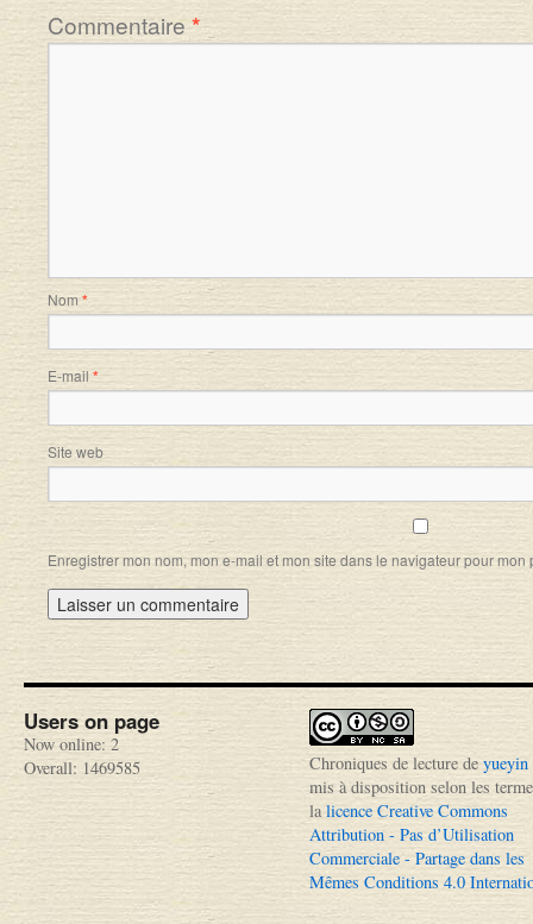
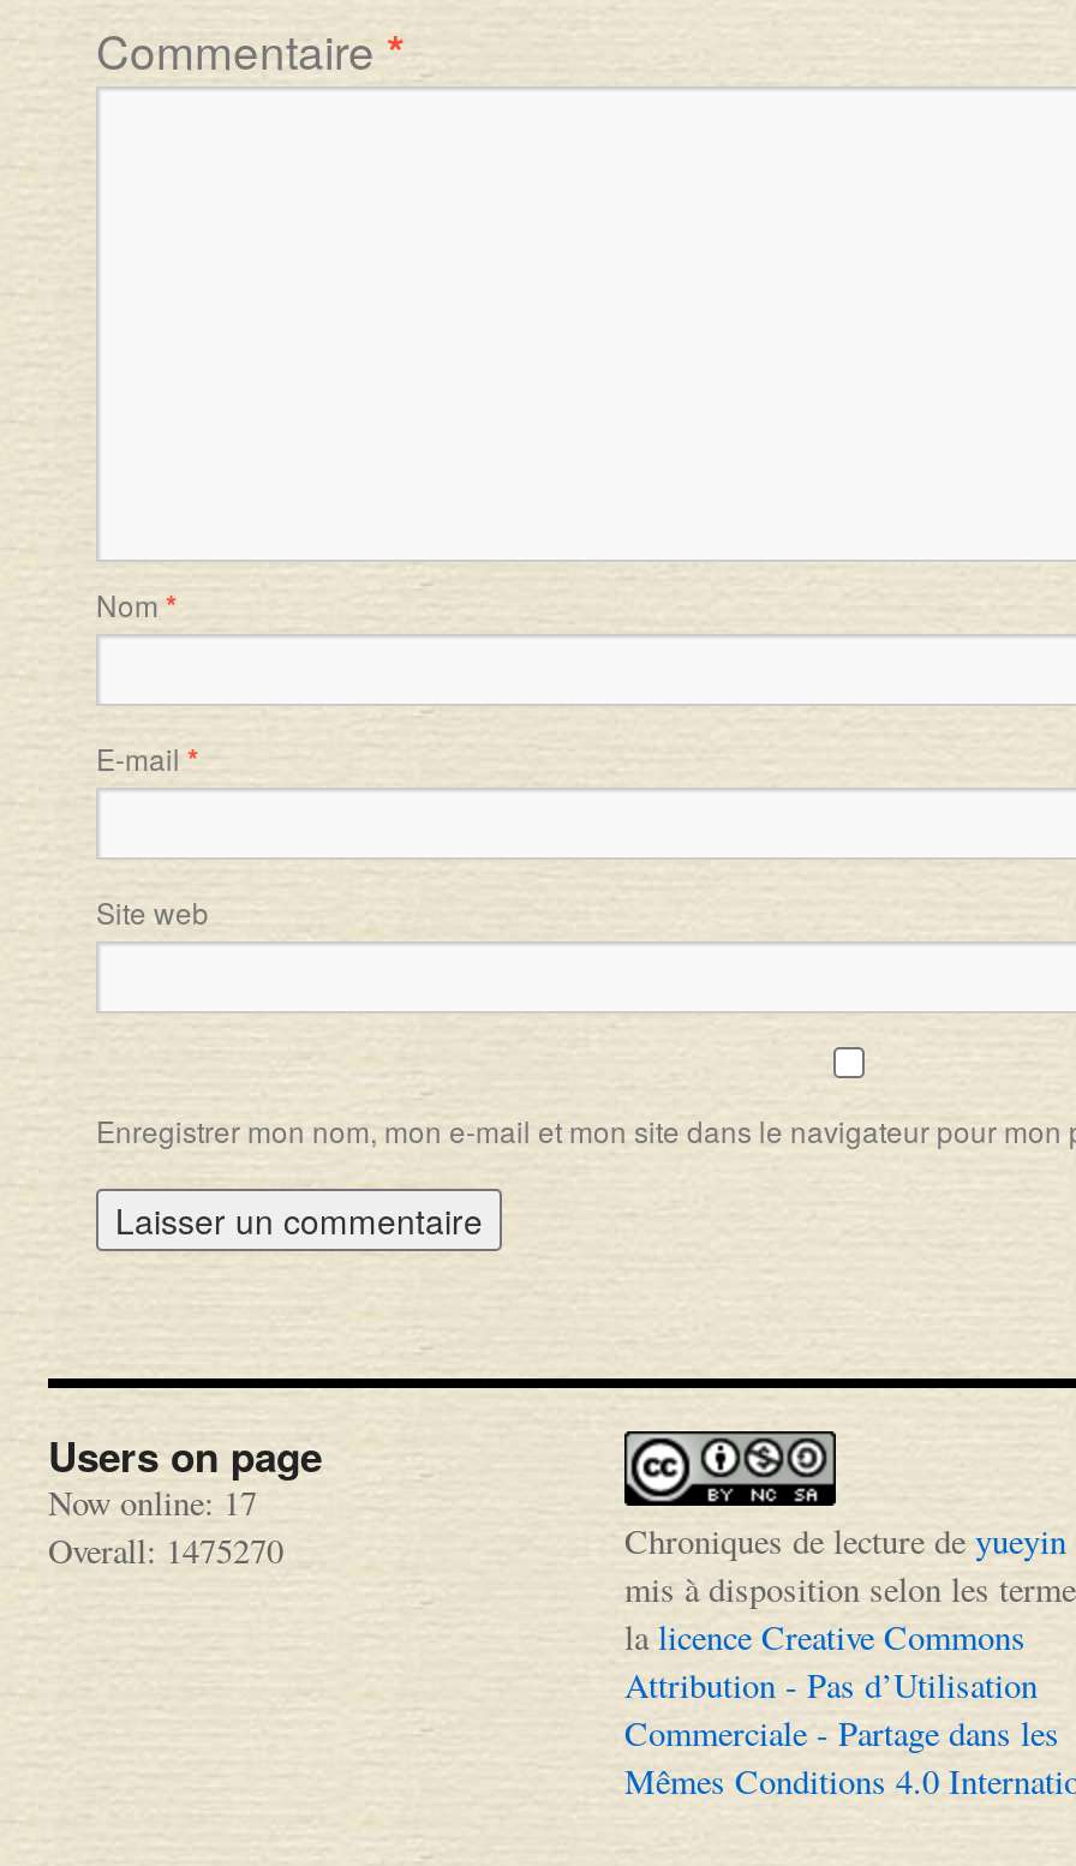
- Now online: 2
+ Now online: 17

- Overall: 1469585
+ Overall: 1475270
